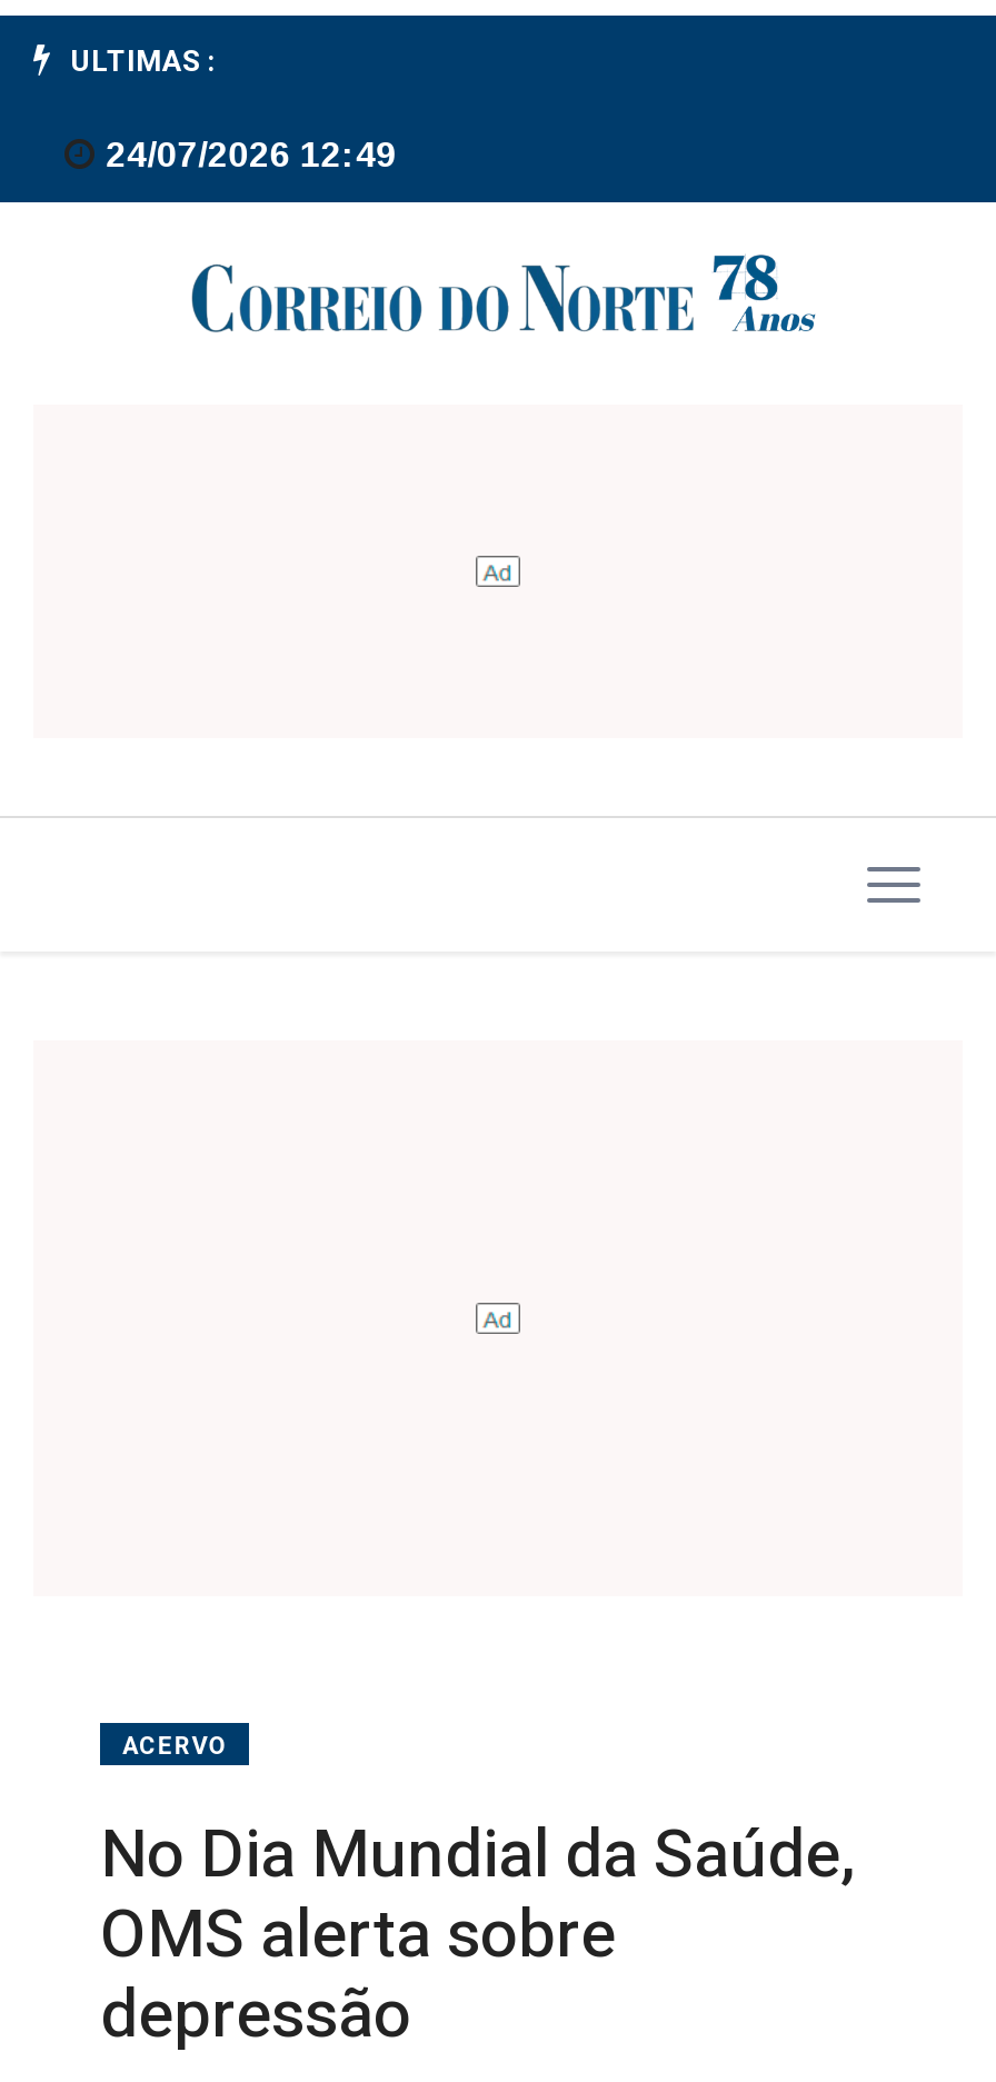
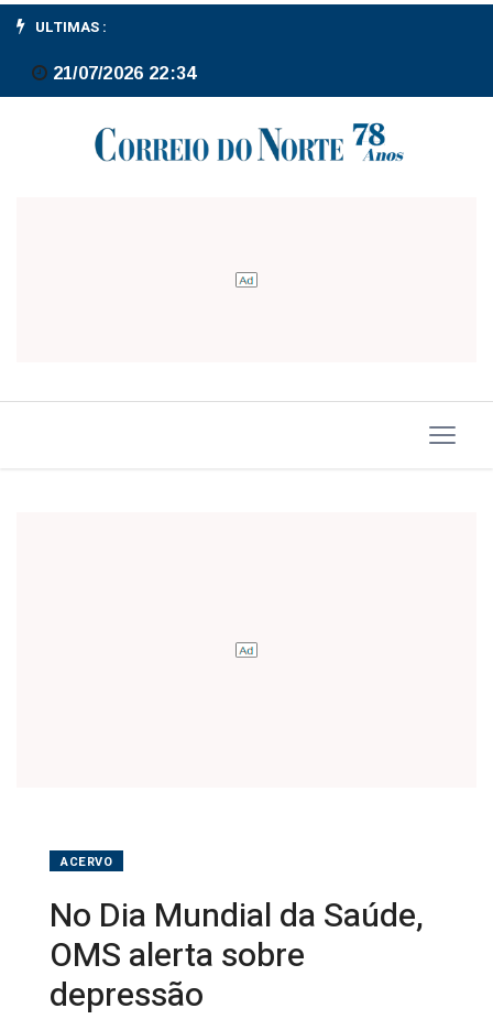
- 24/07/2026 12:49
+ 21/07/2026 22:34
